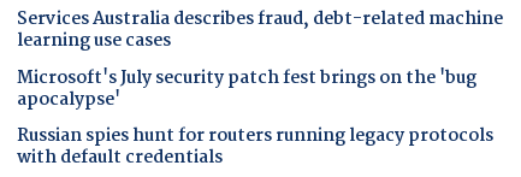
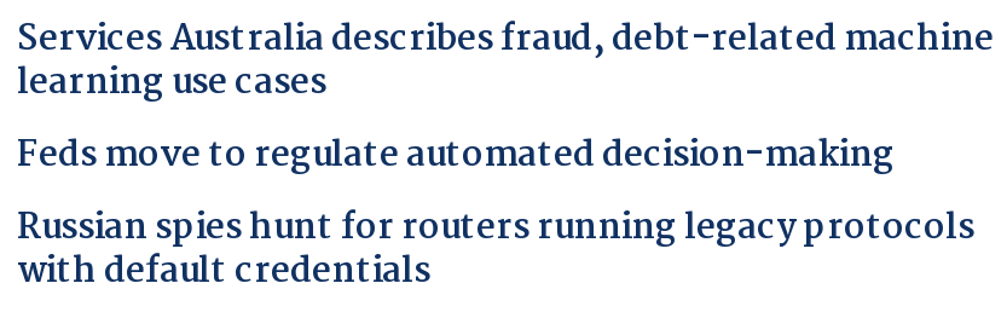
- Microsoft's July security patch fest brings on the 'bug
- apocalypse'
+ Feds move to regulate automated decision-making
